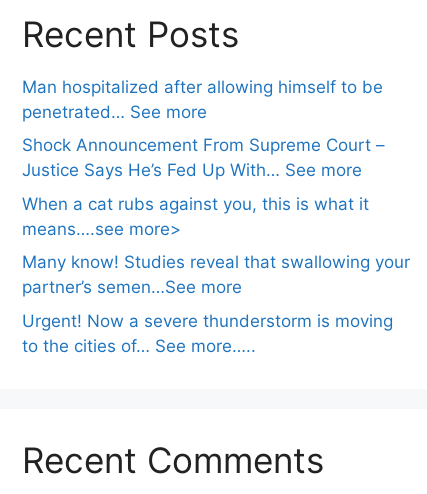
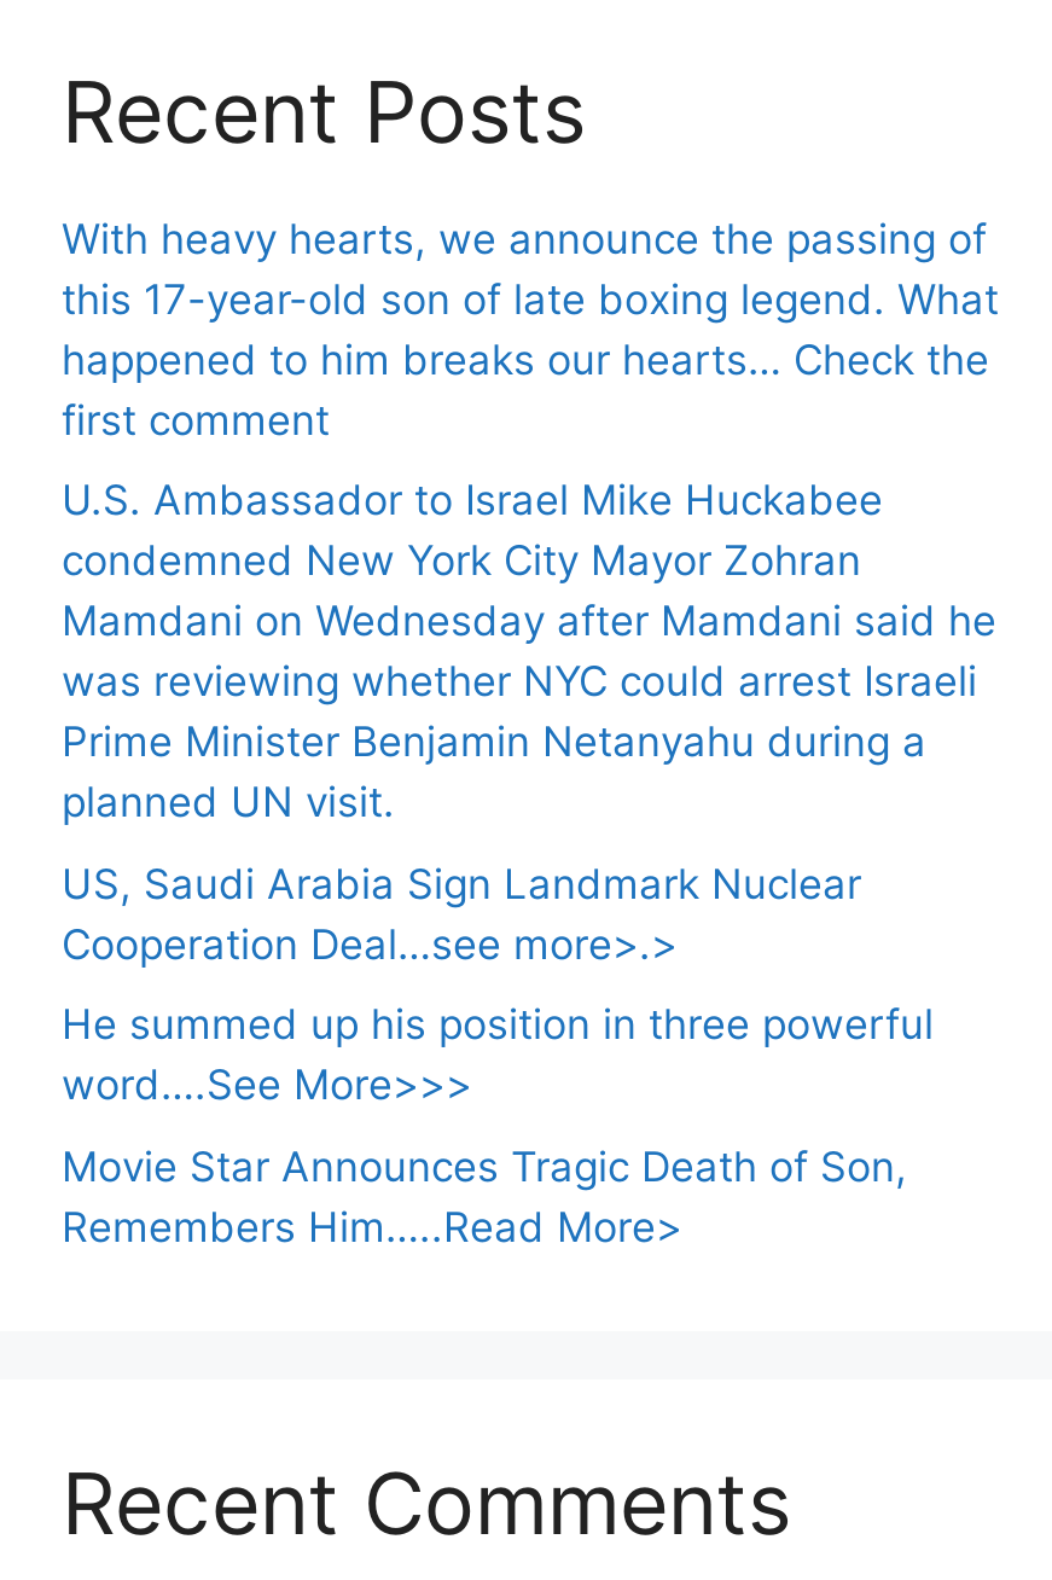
- Man hospitalized after allowing himself to be
- penetrated… See more
+ With heavy hearts, we announce the passing of
+ this 17-year-old son of late boxing legend. What
+ happened to him breaks our hearts… Check the
+ first comment

- Shock Announcement From Supreme Court –
- Justice Says He’s Fed Up With… See more
+ U.S. Ambassador to Israel Mike Huckabee
+ condemned New York City Mayor Zohran
+ Mamdani on Wednesday after Mamdani said he
+ was reviewing whether NYC could arrest Israeli
+ Prime Minister Benjamin Netanyahu during a
+ planned UN visit.

- When a cat rubs against you, this is what it
- means….see more>
+ US, Saudi Arabia Sign Landmark Nuclear
+ Cooperation Deal…see more>.>

- Many know! Studies reveal that swallowing your
- partner’s semen…See more
+ He summed up his position in three powerful
+ word….See More>>>

- Urgent! Now a severe thunderstorm is moving
- to the cities of… See more…..
+ Movie Star Announces Tragic Death of Son,
+ Remembers Him…..Read More>
